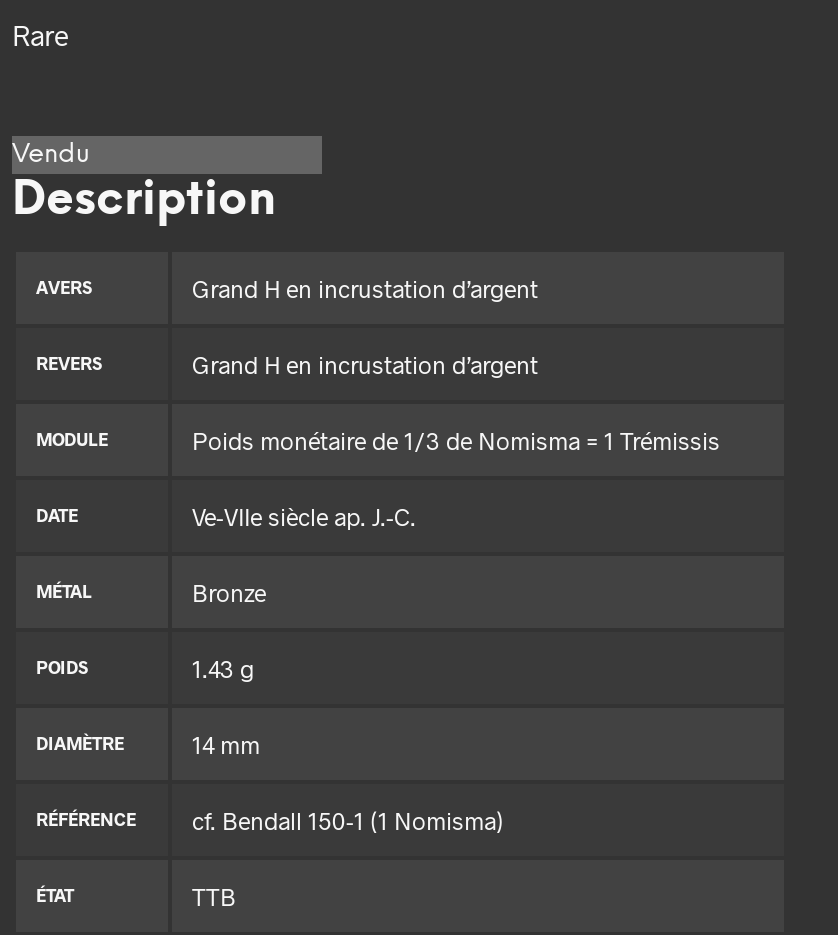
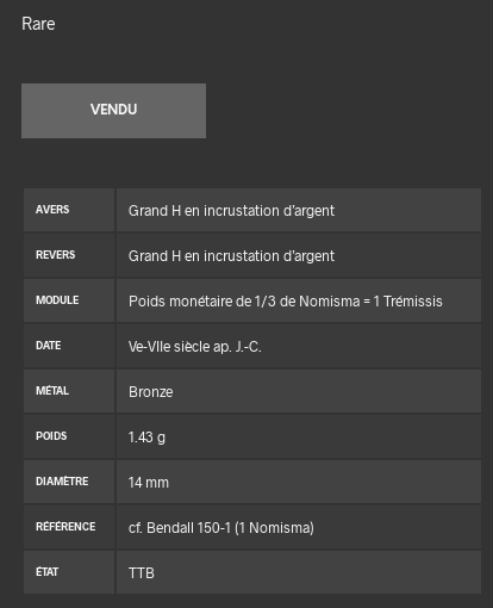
- Vendu
- Description
+ VENDU
